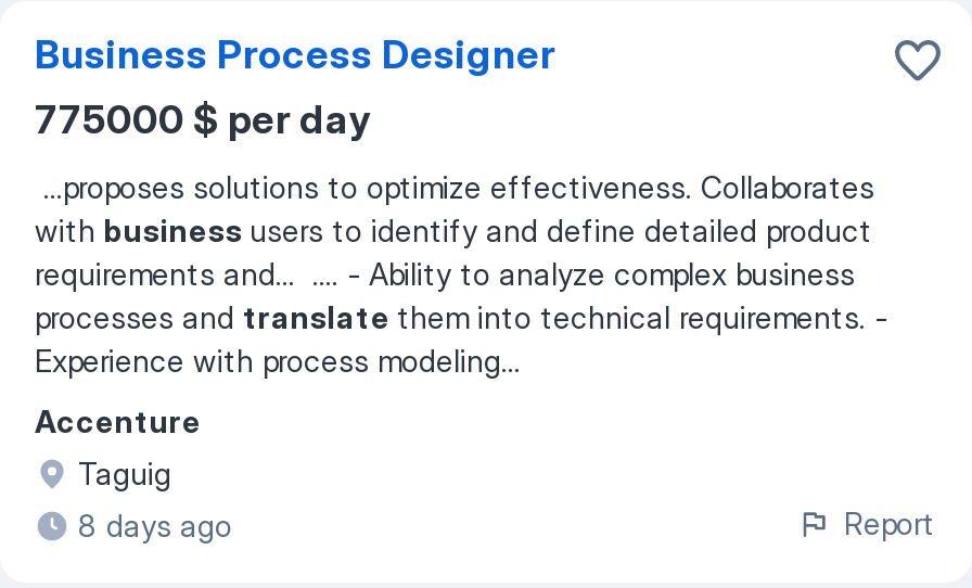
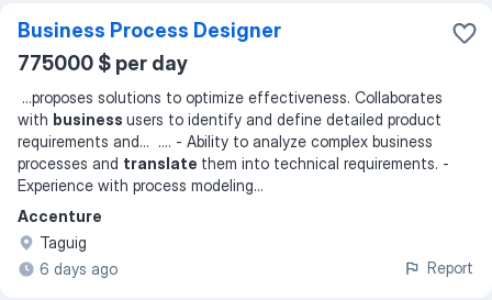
- 8 days ago
+ 6 days ago
